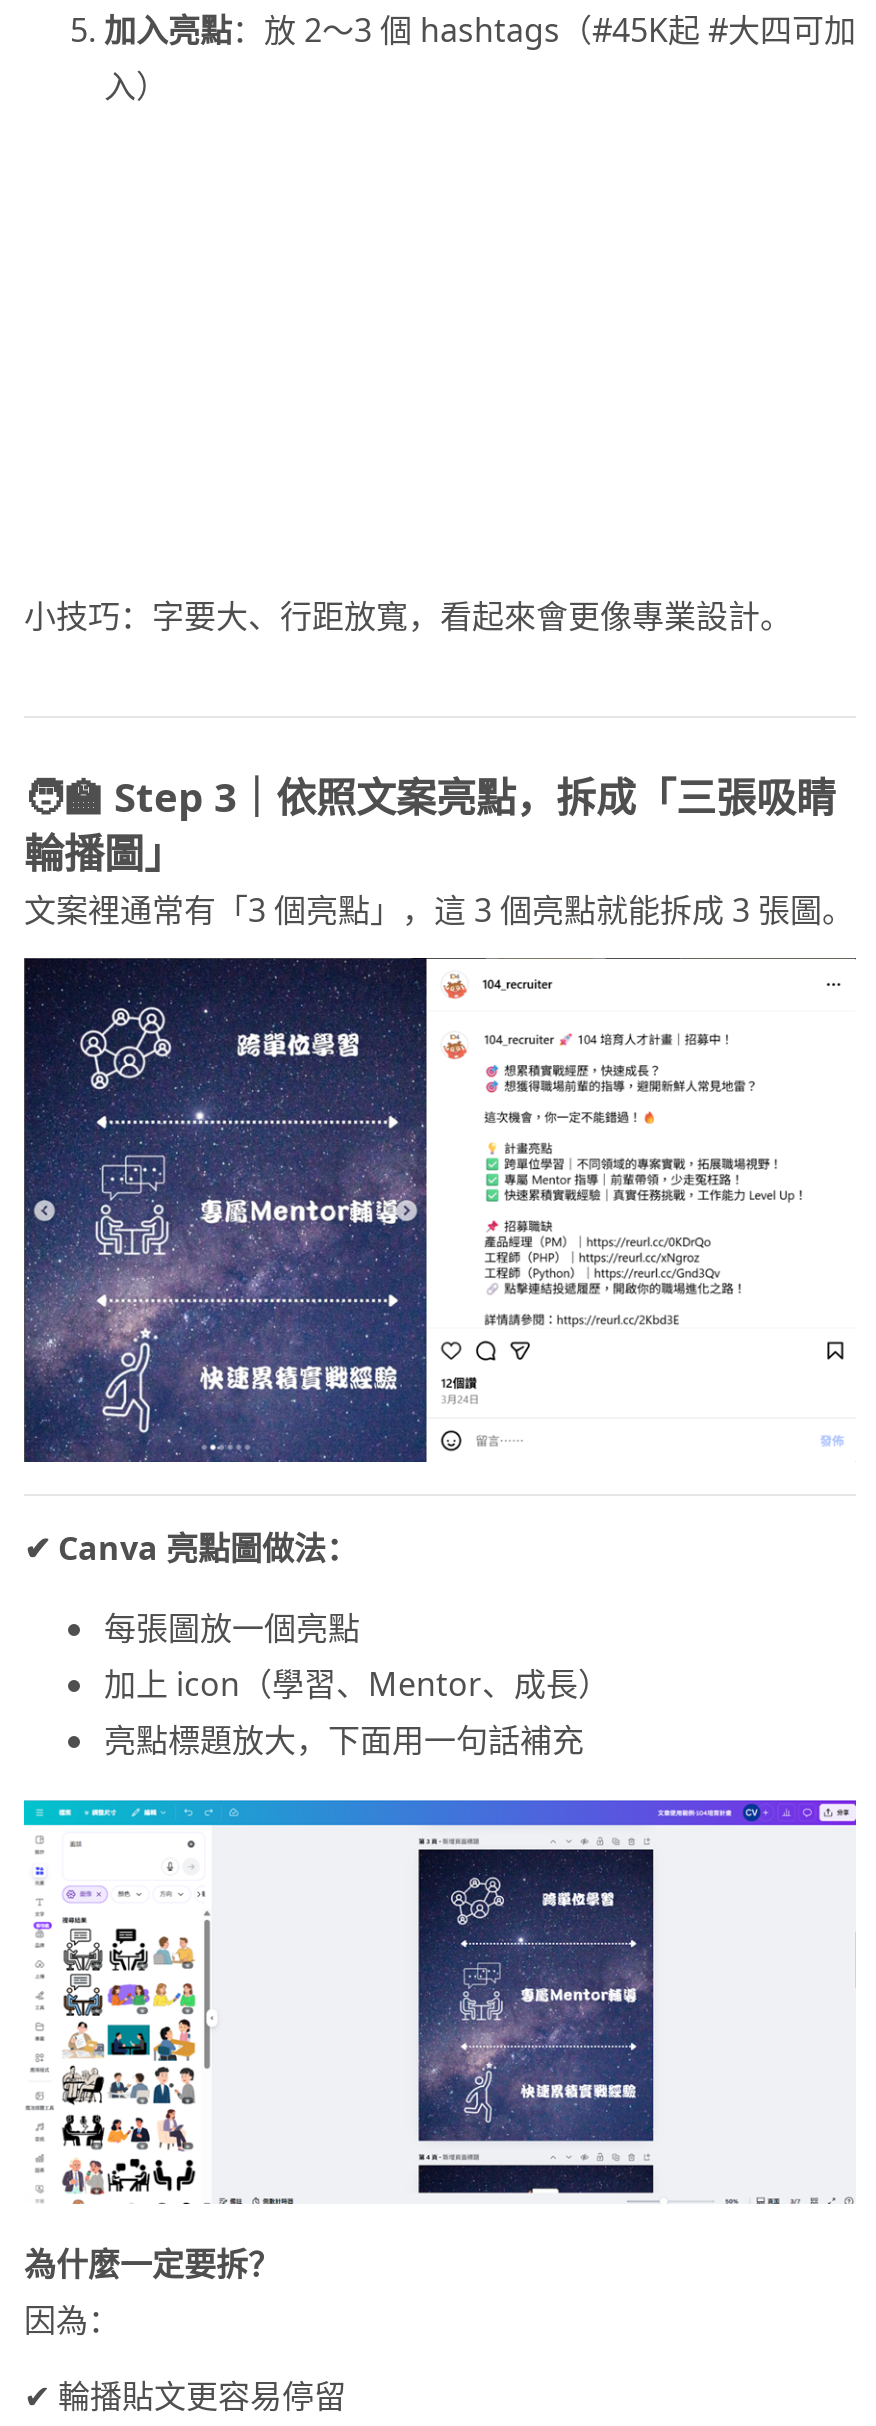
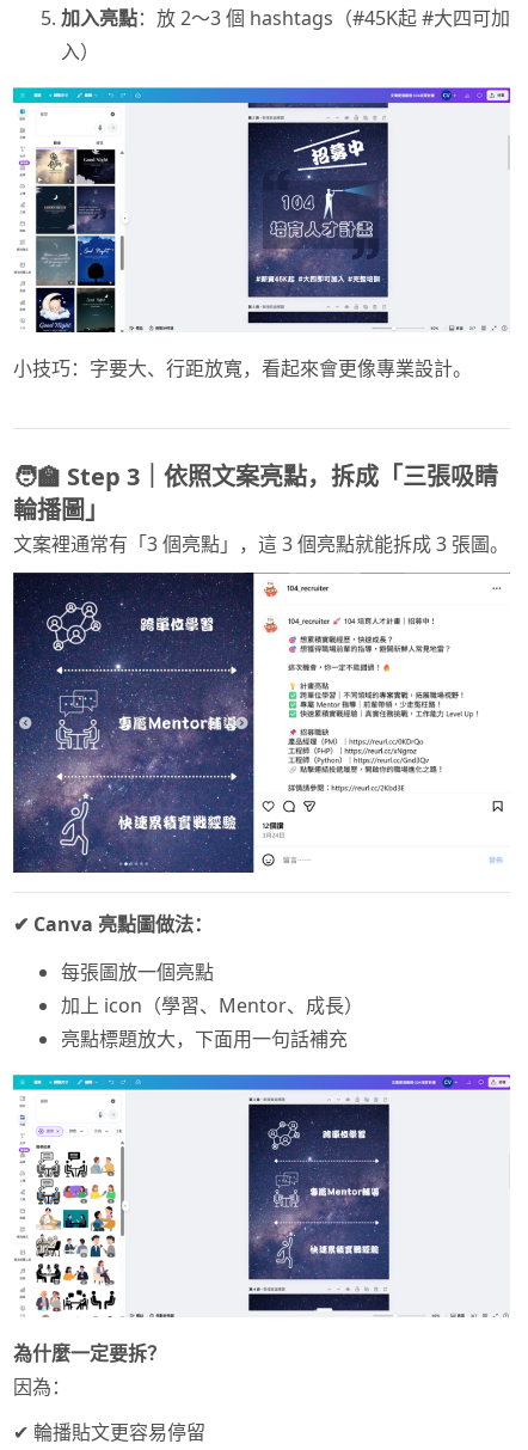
+ [image]
